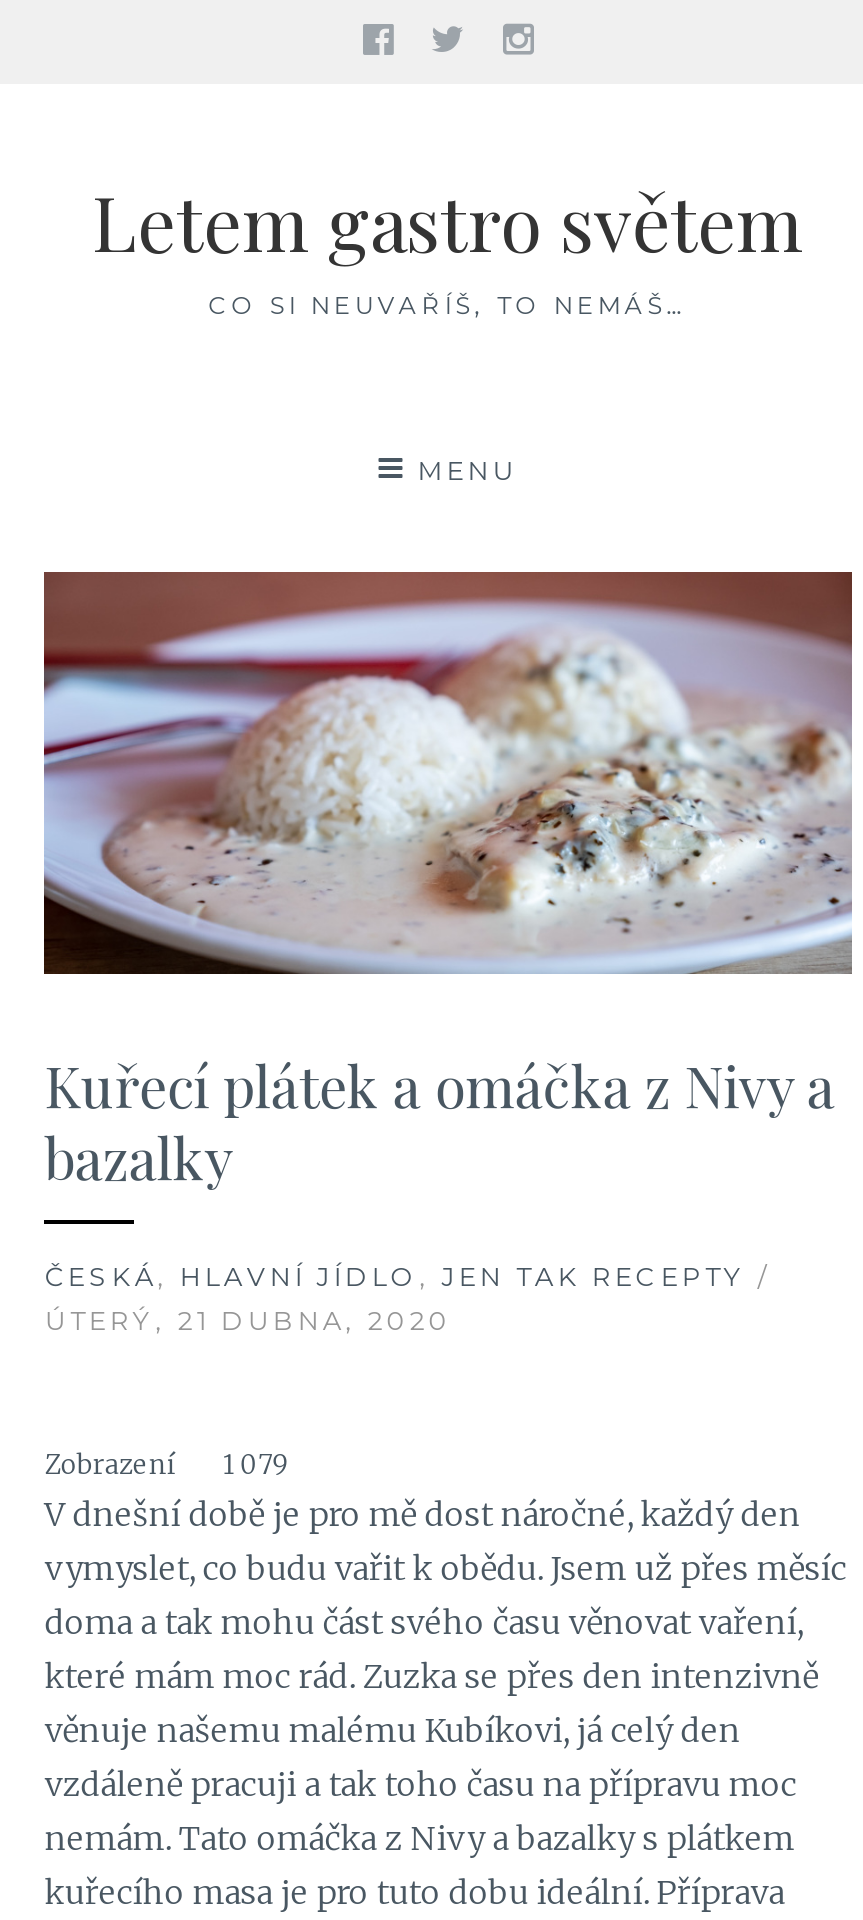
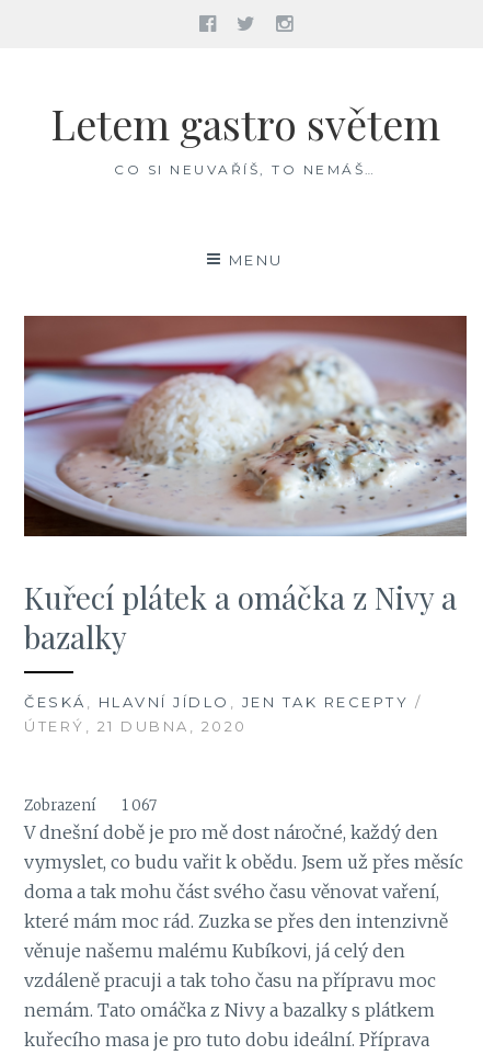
- Zobrazení 1 079
+ Zobrazení 1 067
